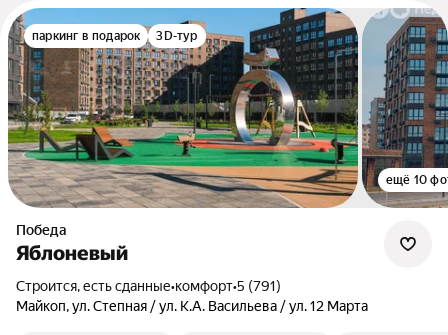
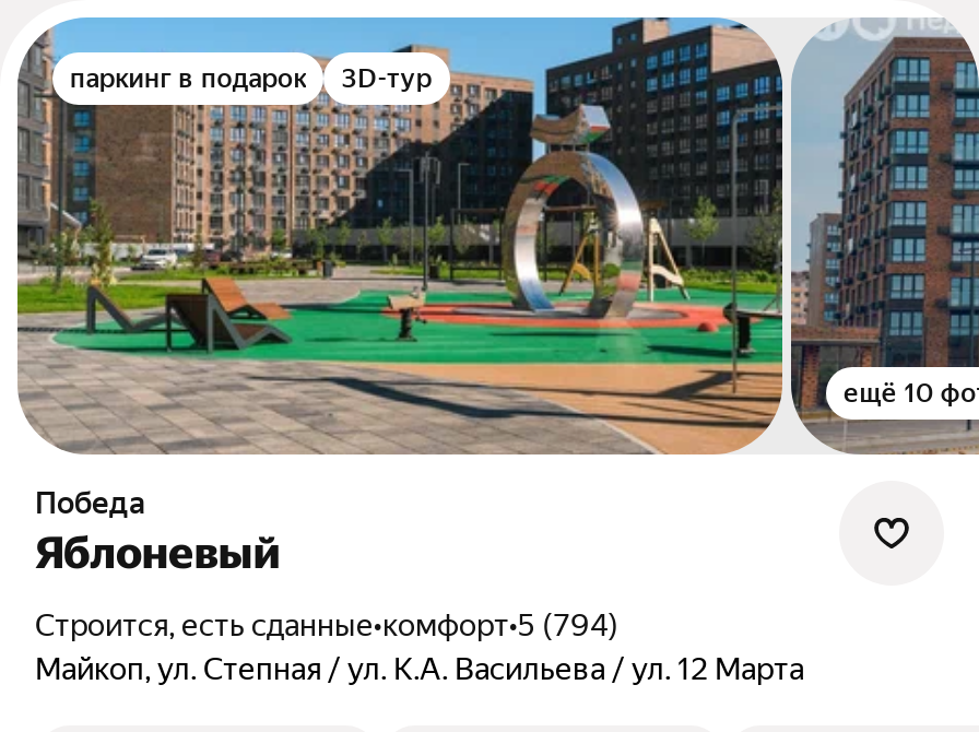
- Строится, есть сданные•комфорт•5 (791)
+ Строится, есть сданные•комфорт•5 (794)
